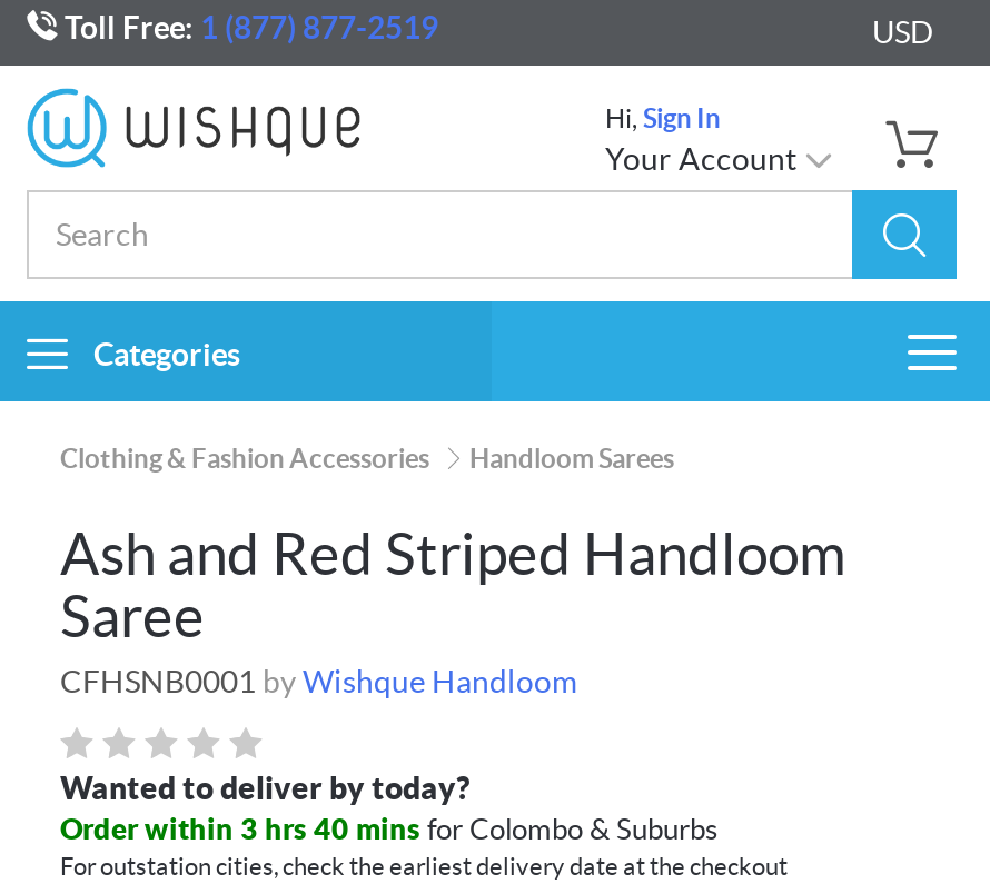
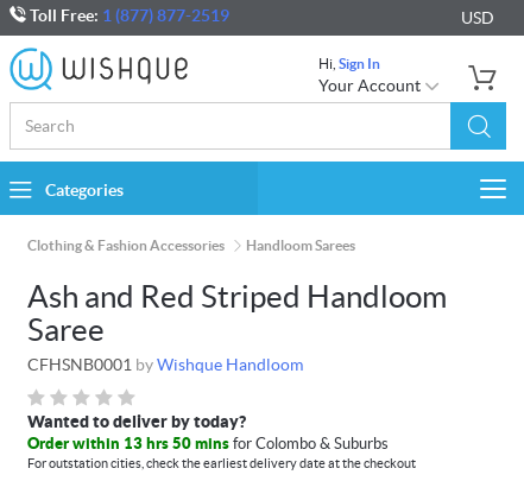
- Order within 3 hrs 40 mins for Colombo & Suburbs
+ Order within 13 hrs 50 mins for Colombo & Suburbs
